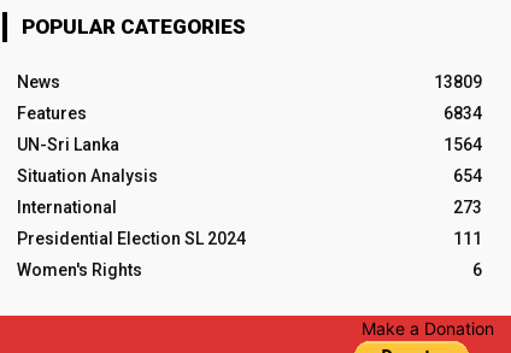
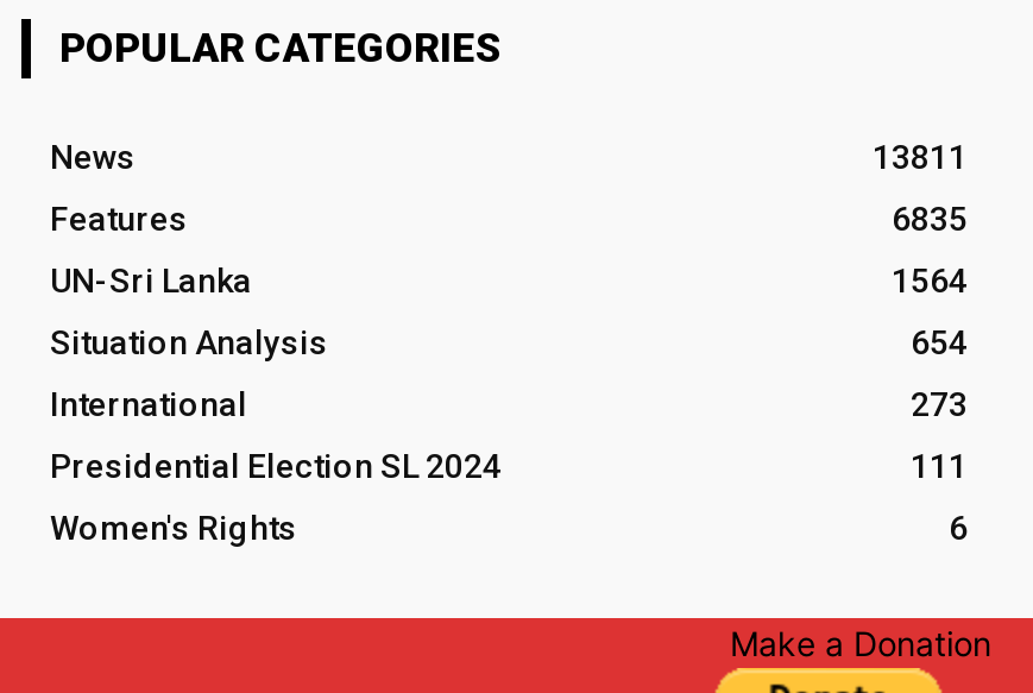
- 13809
+ 13811

- 6834
+ 6835
